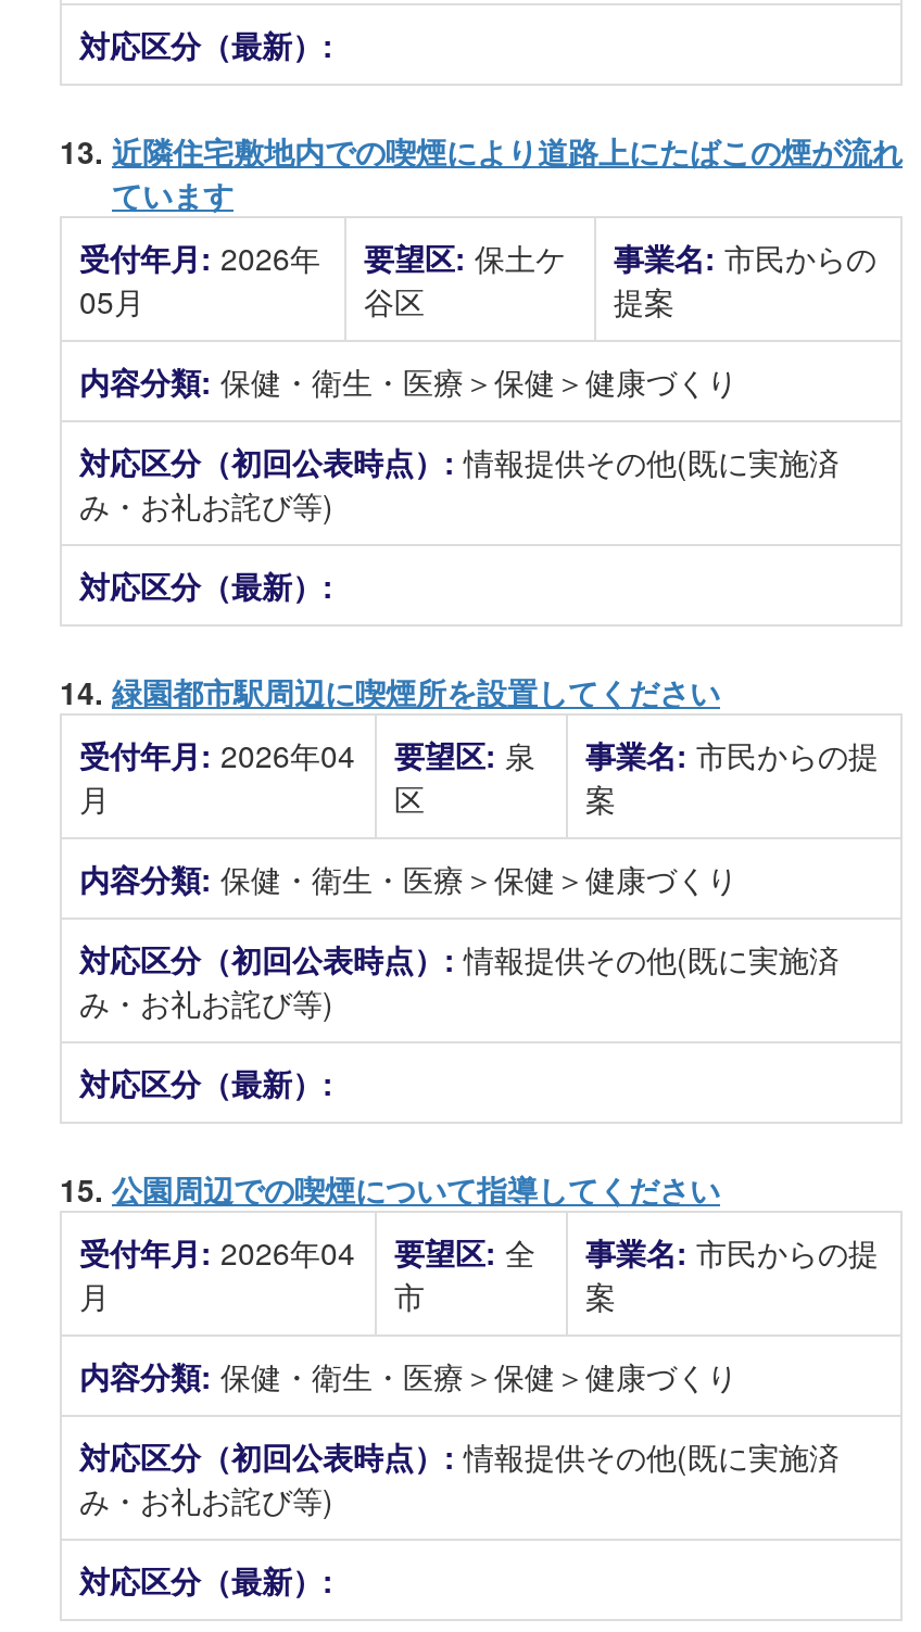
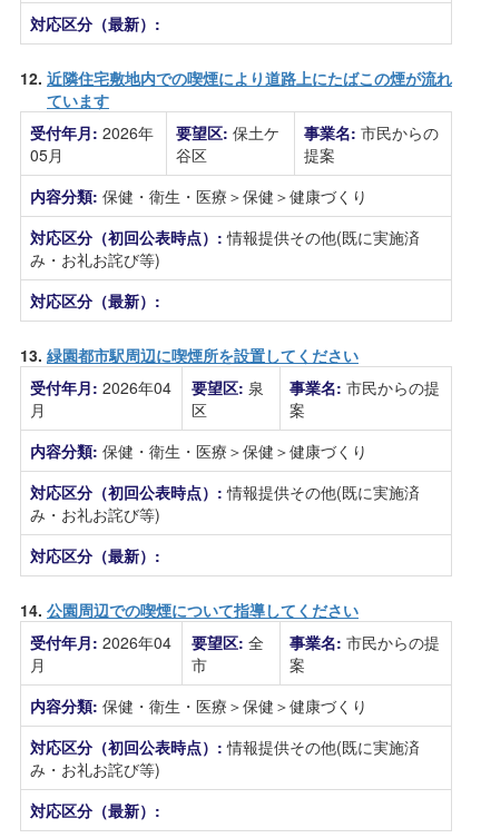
- 13. 近隣住宅敷地内での喫煙により道路上にたばこの煙が流れ
+ 12. 近隣住宅敷地内での喫煙により道路上にたばこの煙が流れ

- 14. 緑園都市駅周辺に喫煙所を設置してください
+ 13. 緑園都市駅周辺に喫煙所を設置してください

- 15. 公園周辺での喫煙について指導してください
+ 14. 公園周辺での喫煙について指導してください
